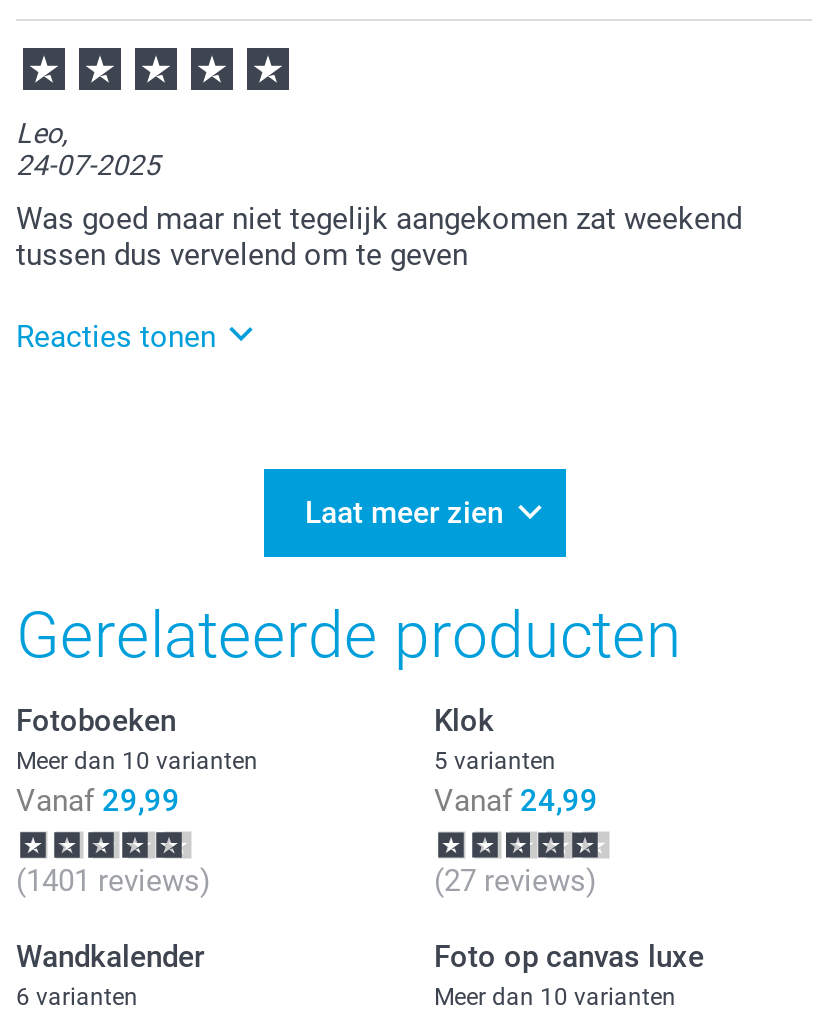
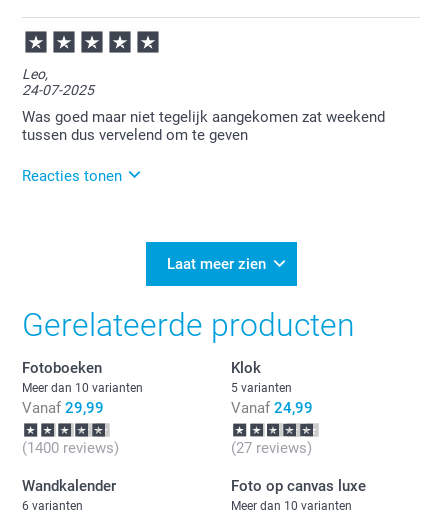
- (1401 reviews)
+ (1400 reviews)
